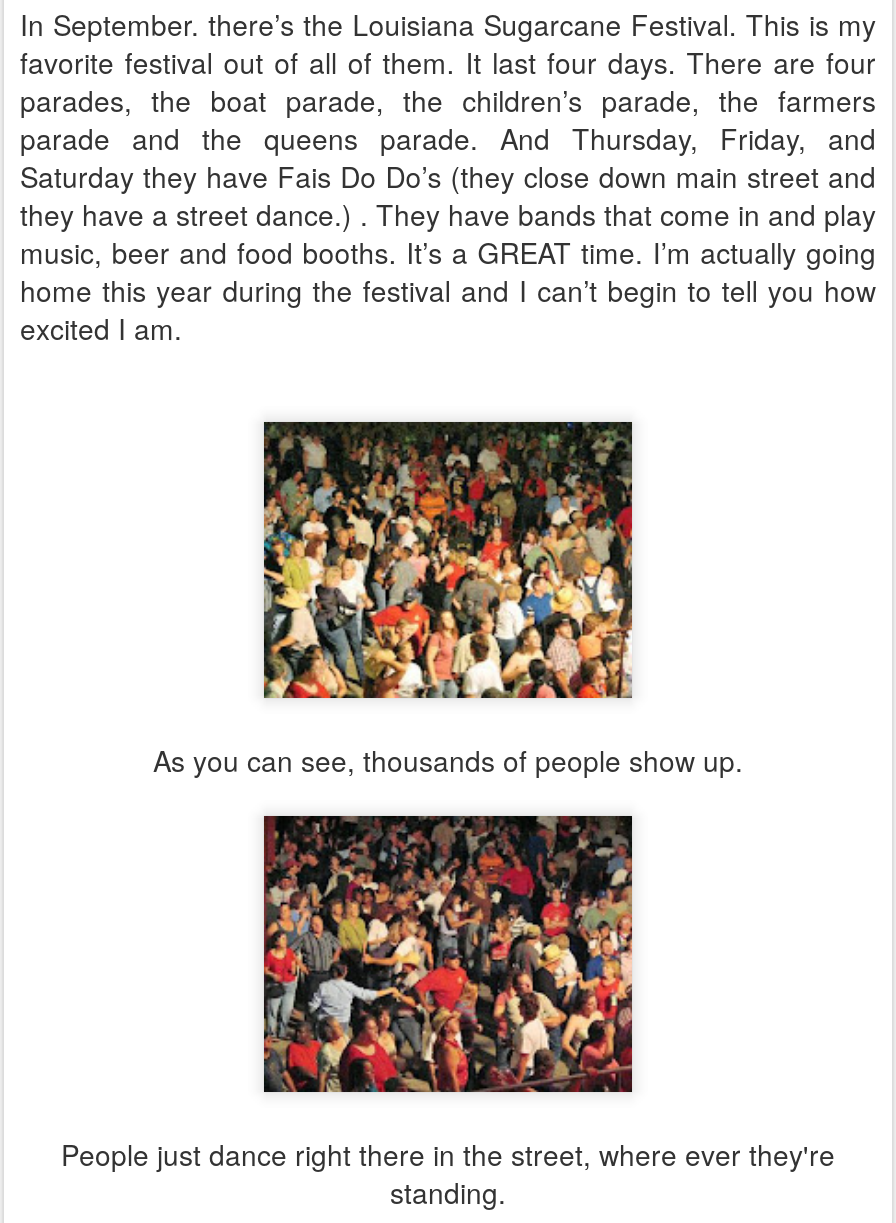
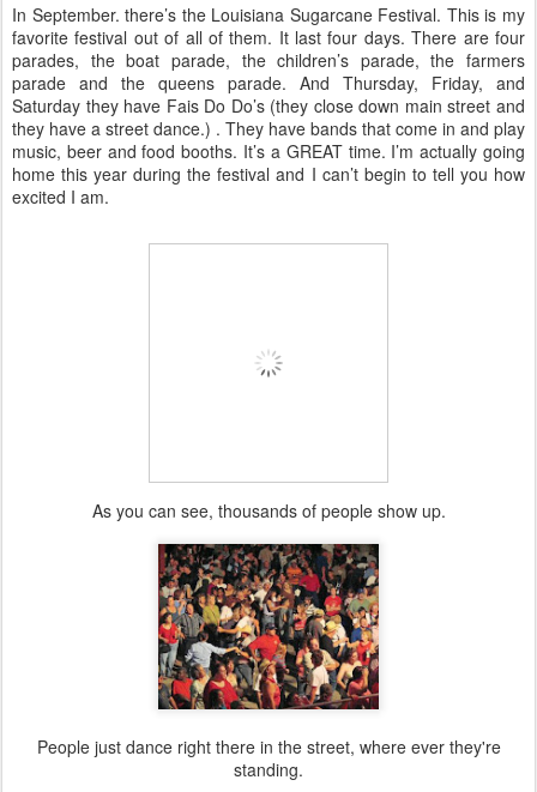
- [image]
